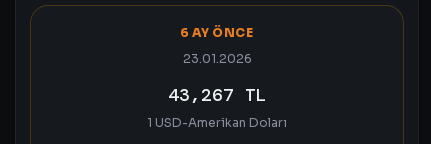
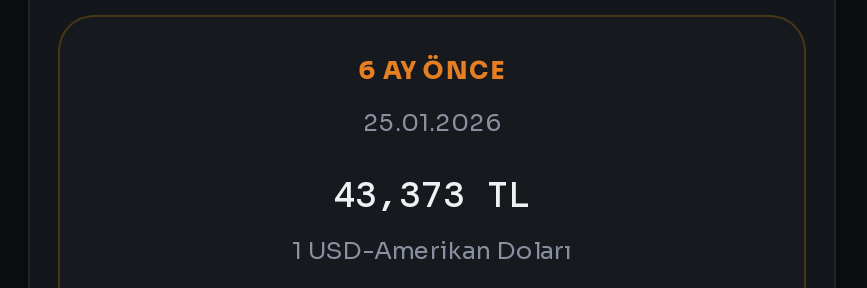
- 23.01.2026
+ 25.01.2026

- 43,267 TL
+ 43,373 TL
